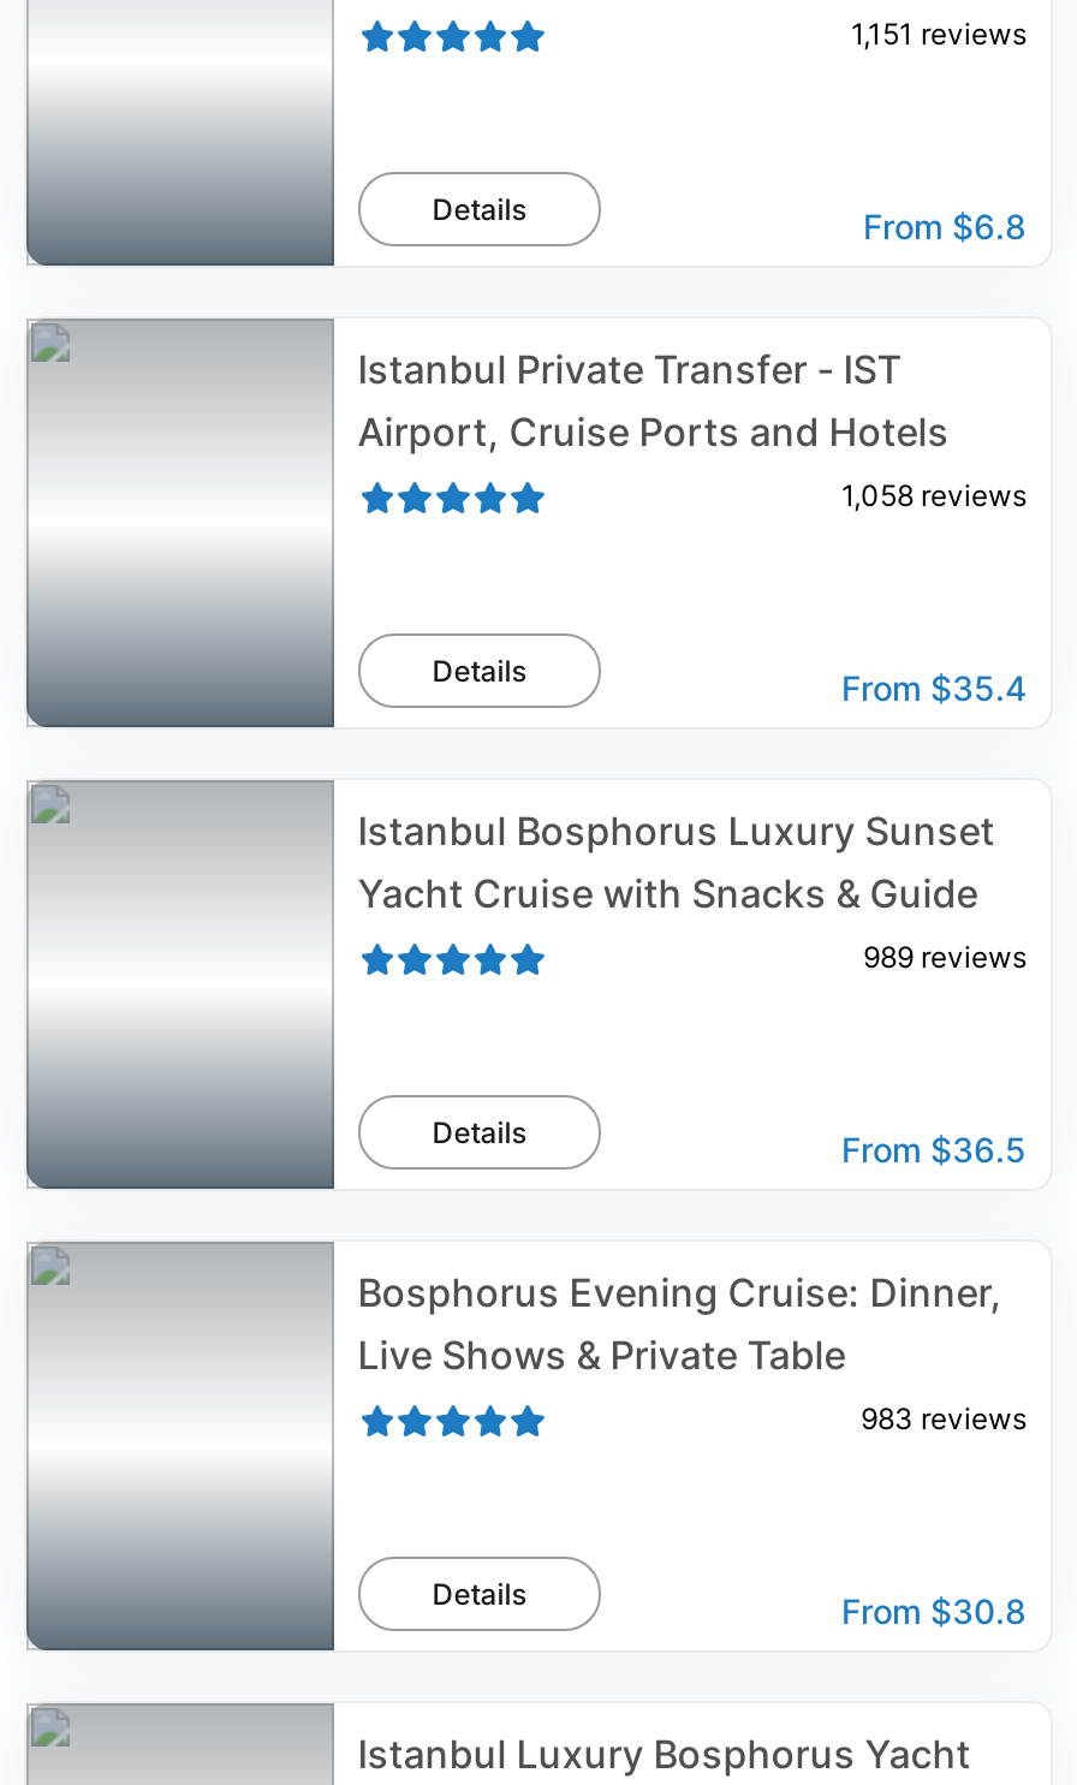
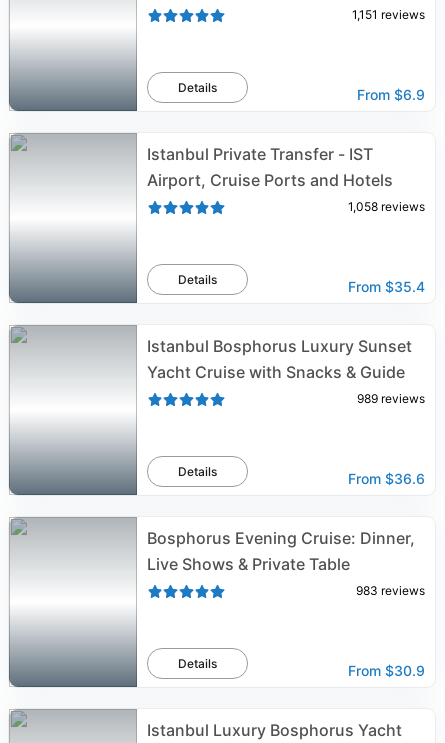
- From $6.8
+ From $6.9

- From $36.5
+ From $36.6

- From $30.8
+ From $30.9
